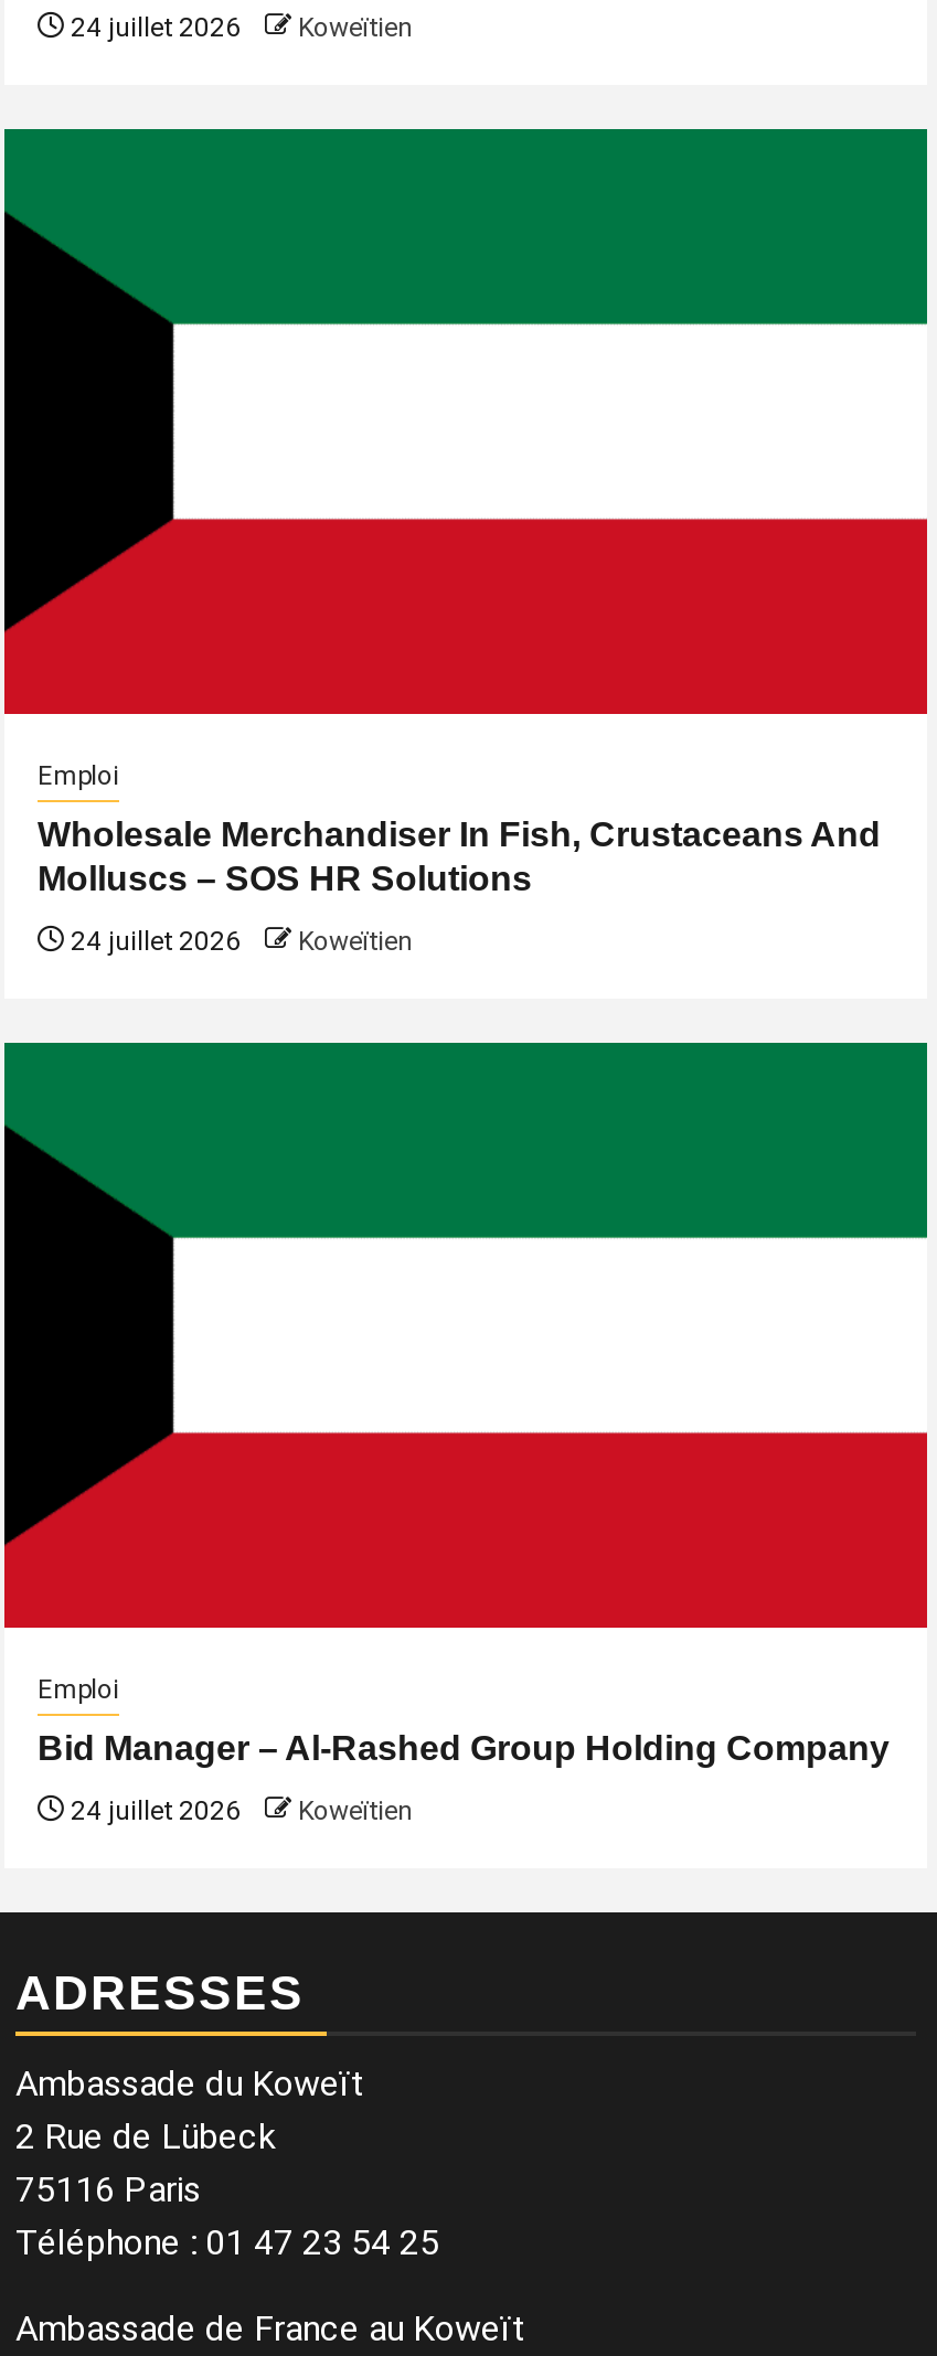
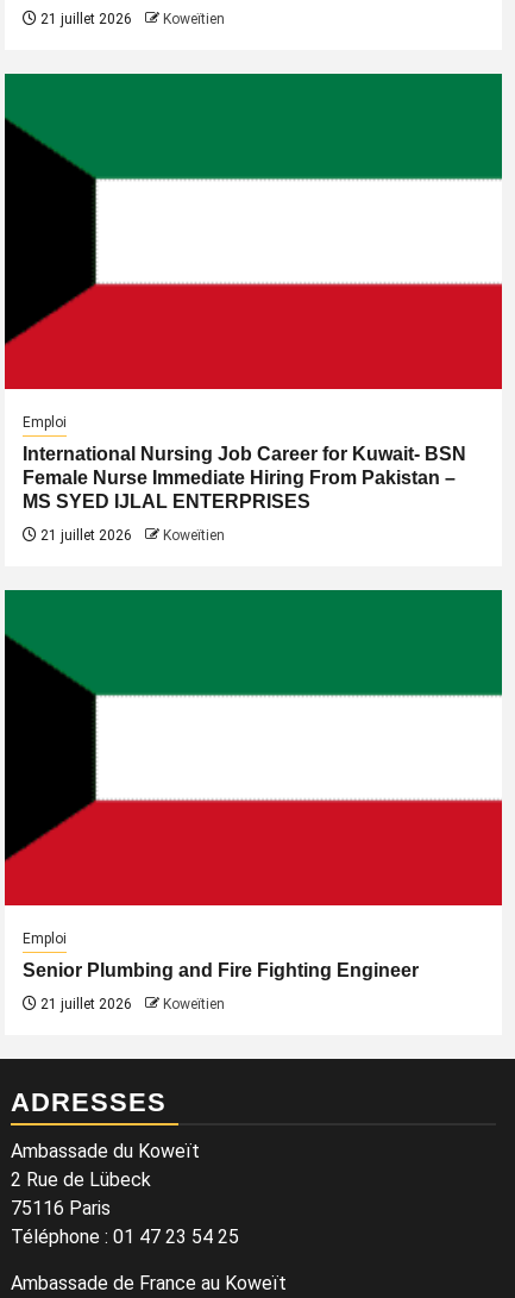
- 24 juillet 2026 Koweïtien
+ 21 juillet 2026 Koweïtien

- Wholesale Merchandiser In Fish, Crustaceans And
- Molluscs – SOS HR Solutions
+ International Nursing Job Career for Kuwait- BSN
+ Female Nurse Immediate Hiring From Pakistan –
+ MS SYED IJLAL ENTERPRISES

- 24 juillet 2026 Koweïtien
+ 21 juillet 2026 Koweïtien

- Bid Manager – Al-Rashed Group Holding Company
+ Senior Plumbing and Fire Fighting Engineer

- 24 juillet 2026 Koweïtien
+ 21 juillet 2026 Koweïtien
